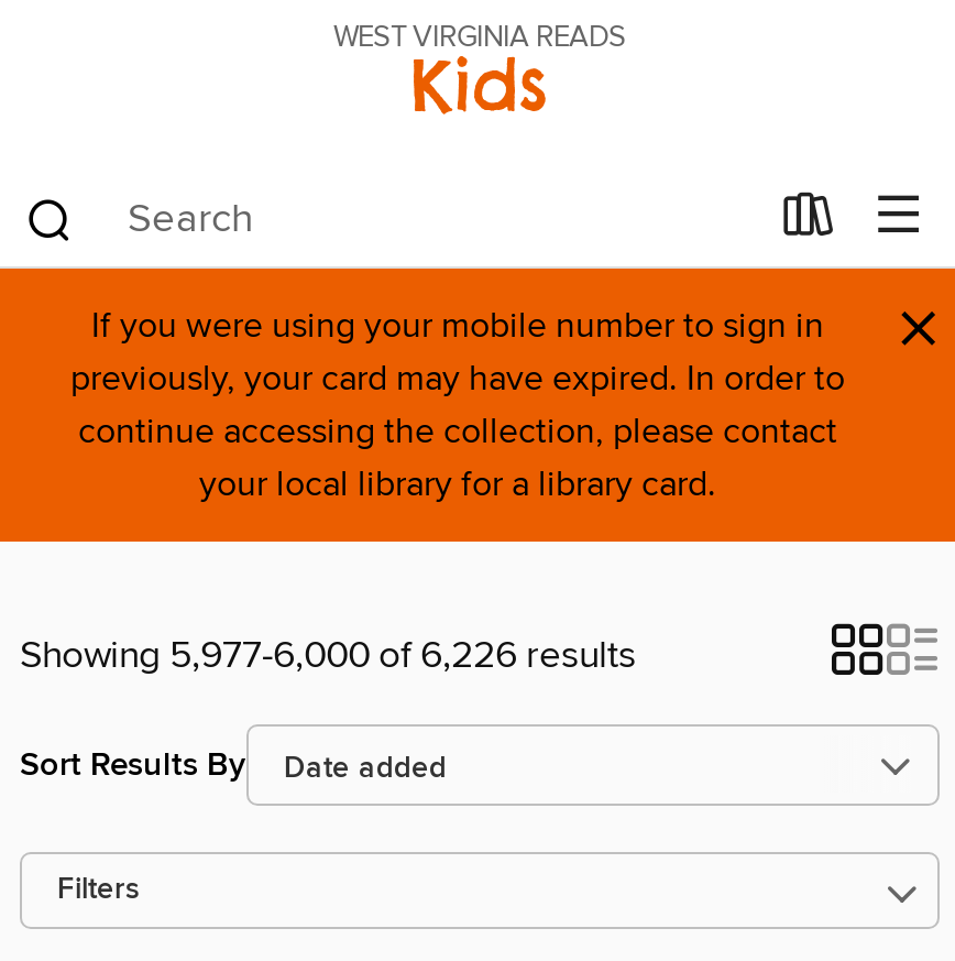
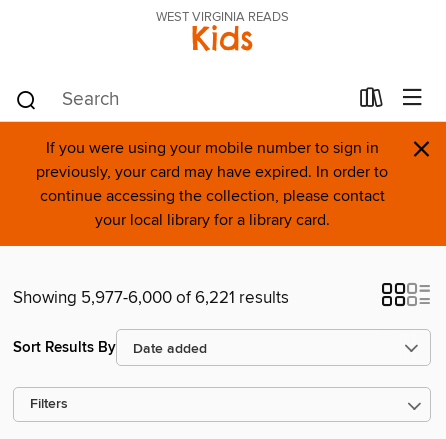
- Showing 5,977-6,000 of 6,226 results
+ Showing 5,977-6,000 of 6,221 results
